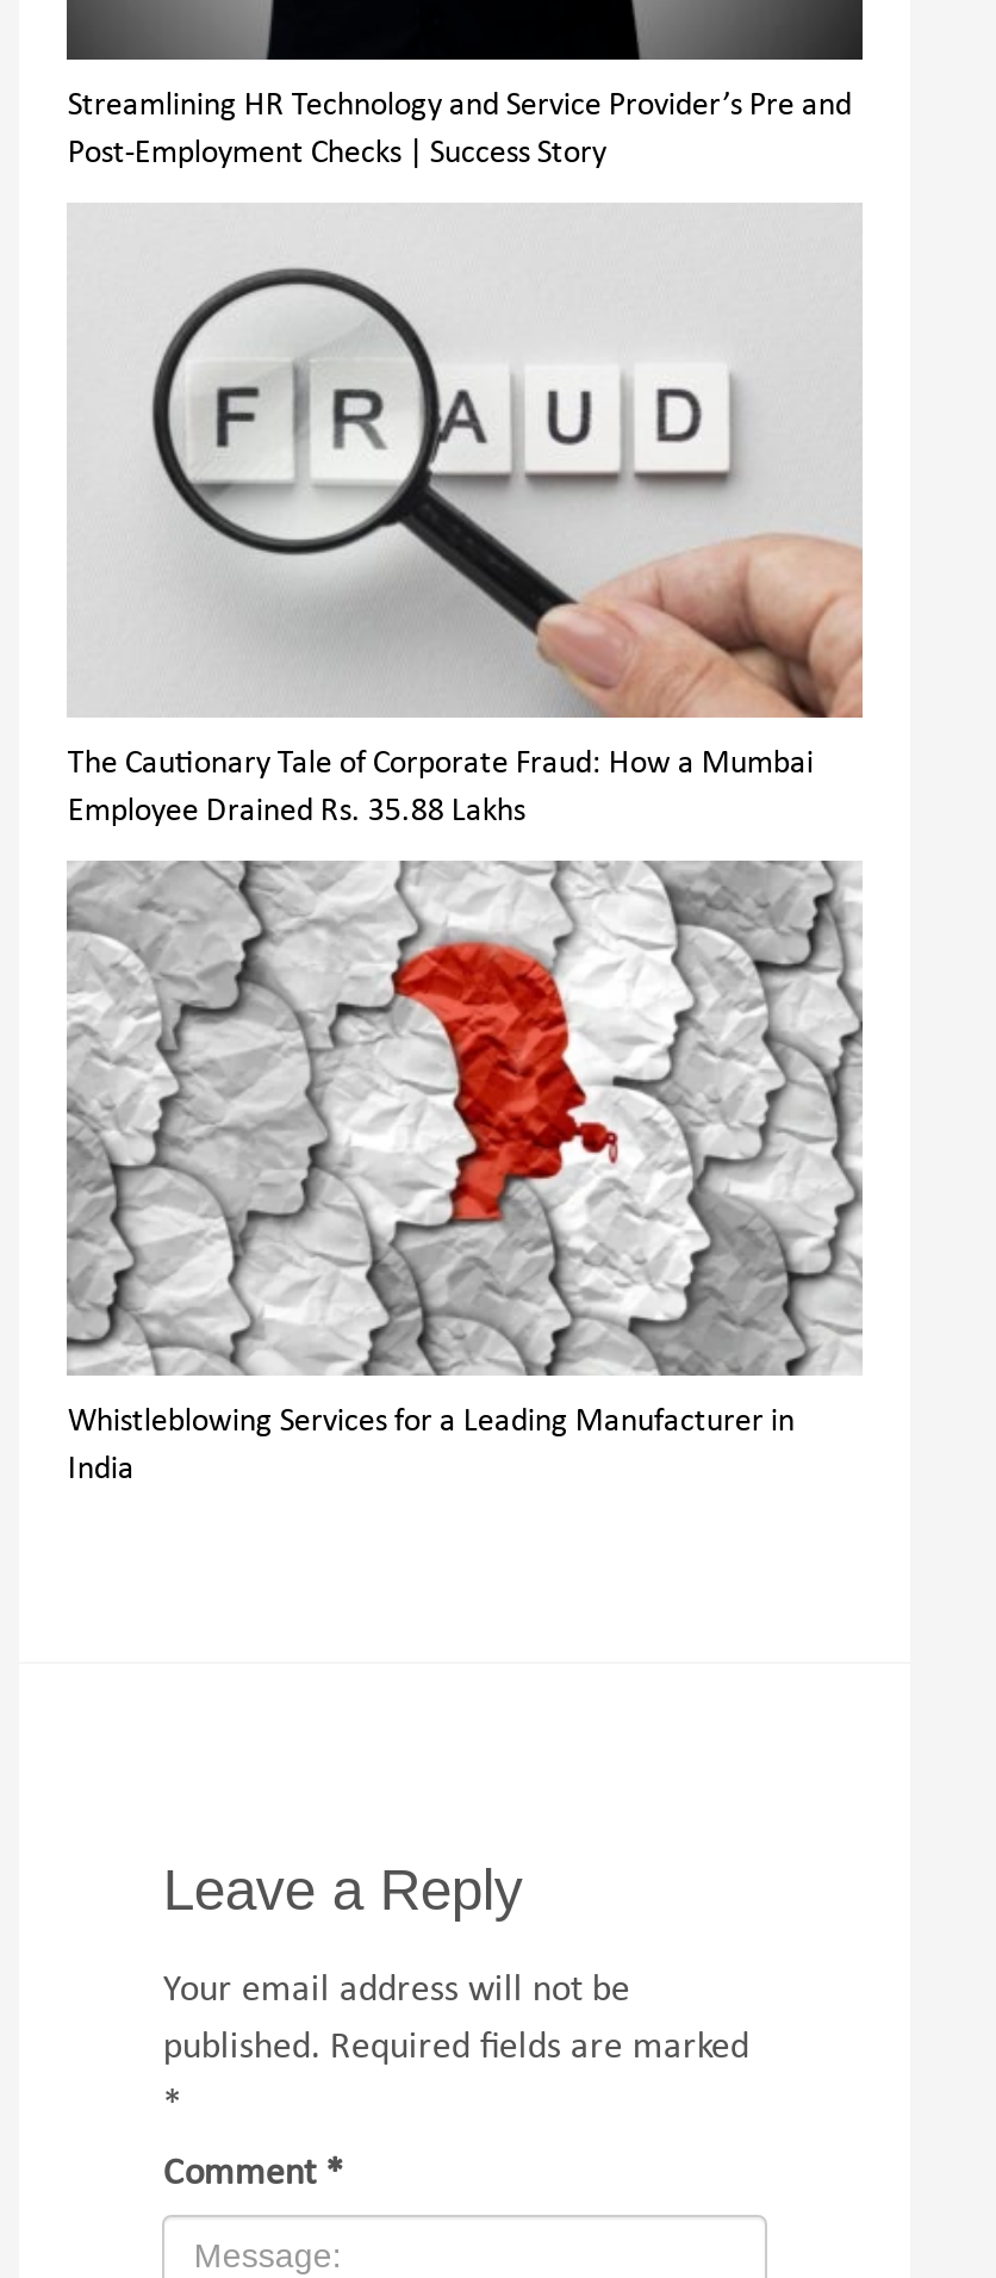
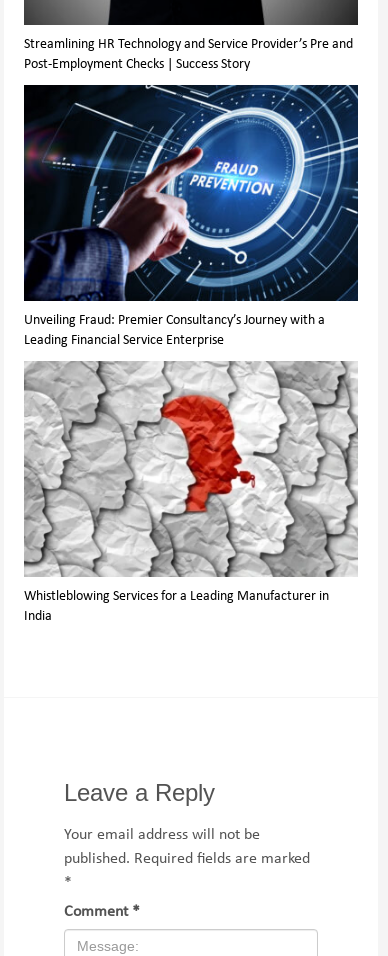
- [image]
- The Cautionary Tale of Corporate Fraud: How a Mumbai
- Employee Drained Rs. 35.88 Lakhs
+ [image]
+ Unveiling Fraud: Premier Consultancy’s Journey with a
+ Leading Financial Service Enterprise
